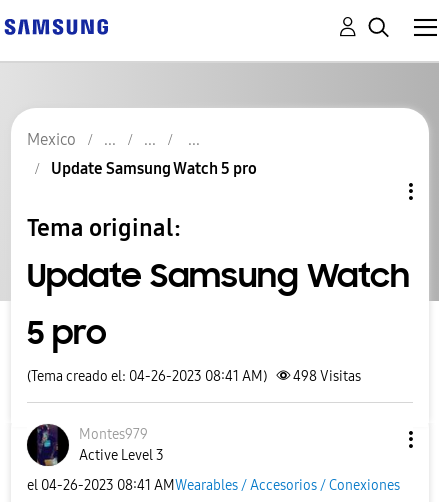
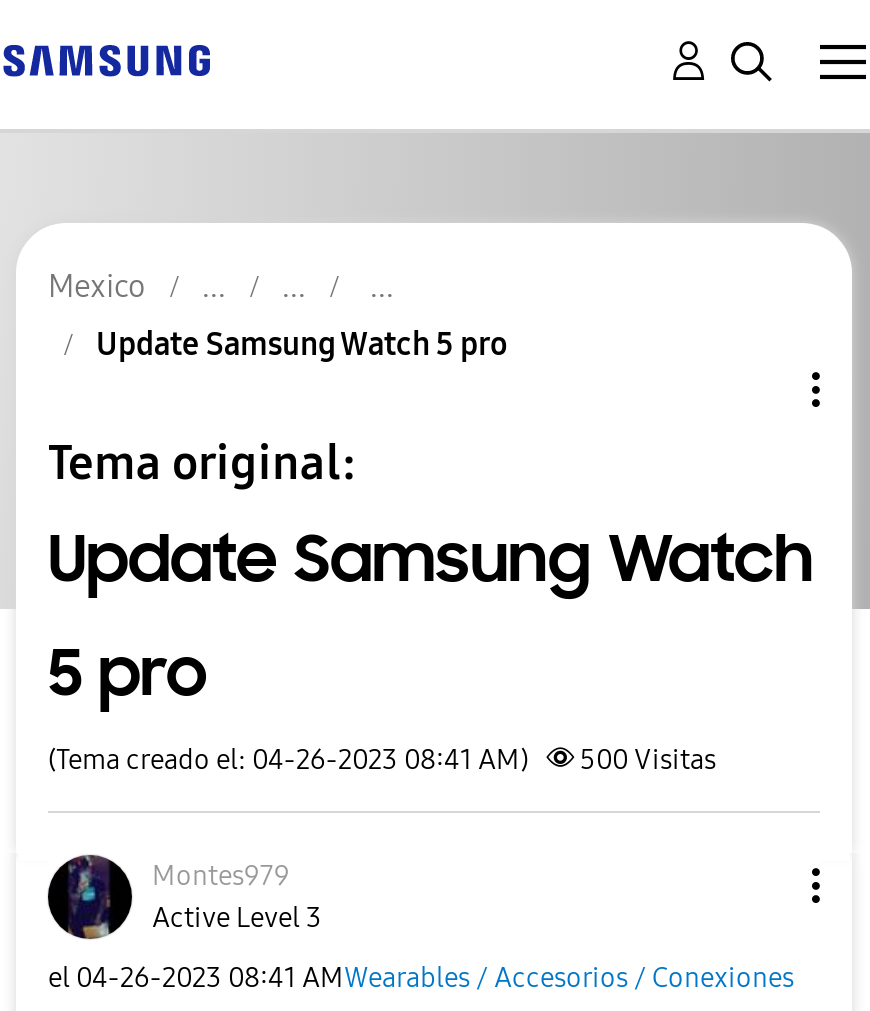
- (Tema creado el: 04-26-2023 08:41 AM) 498 Visitas
+ (Tema creado el: 04-26-2023 08:41 AM) 500 Visitas
